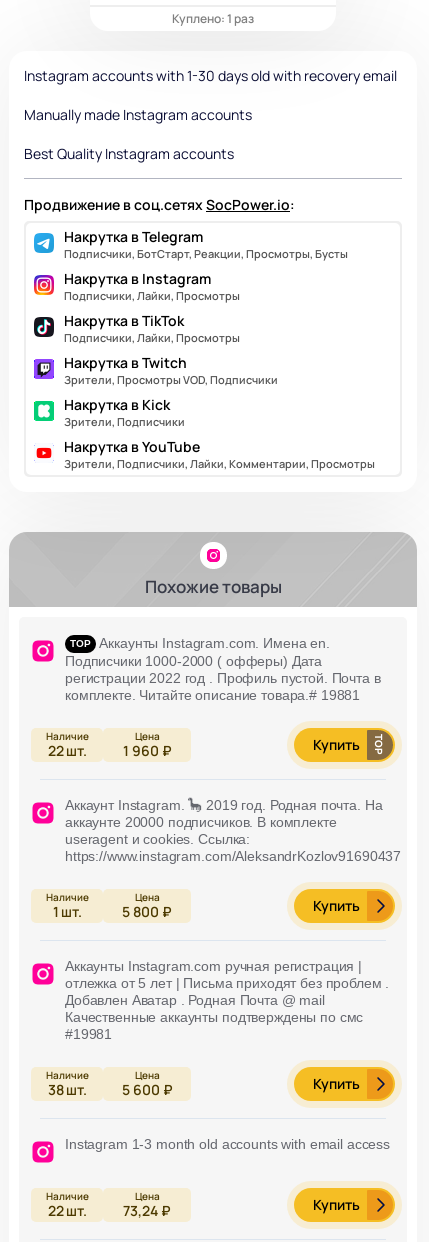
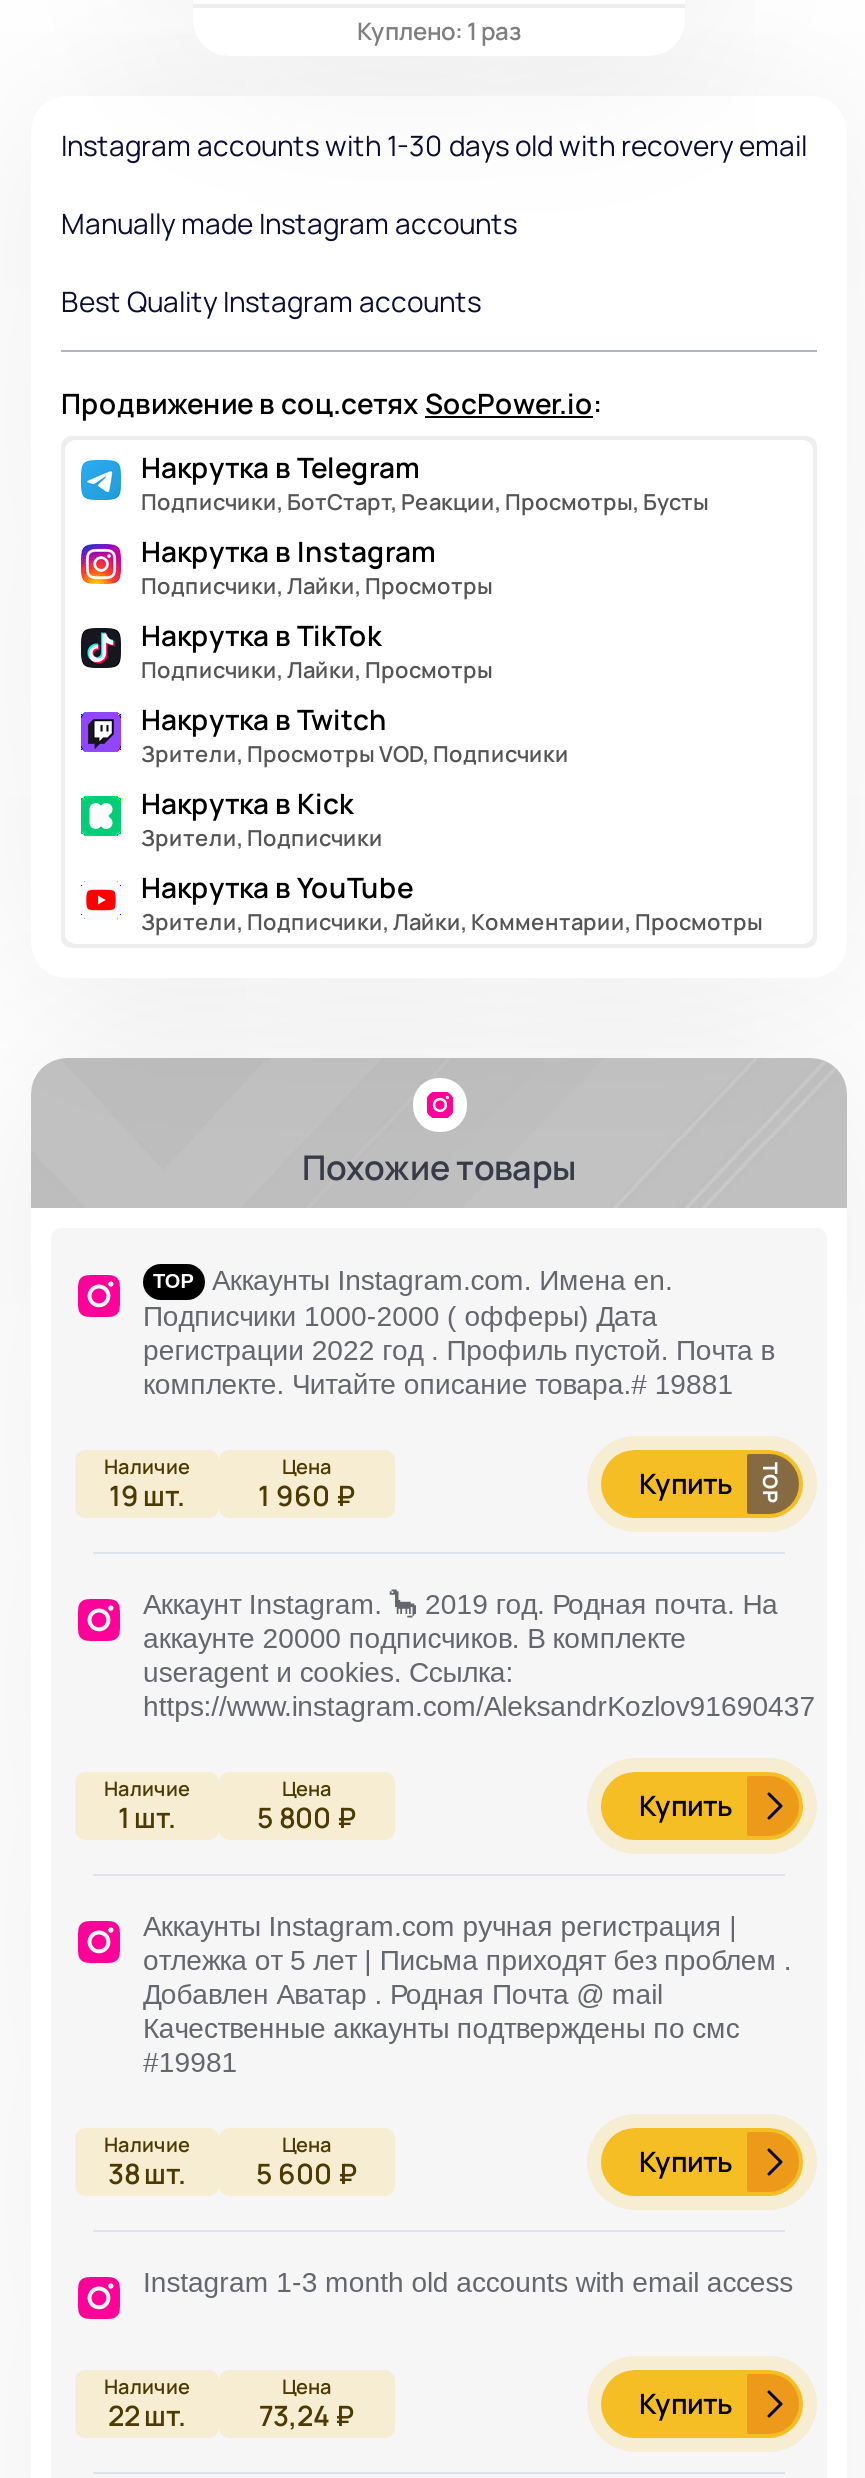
- 22 шт. 1 960 ₽
+ 19 шт. 1 960 ₽
